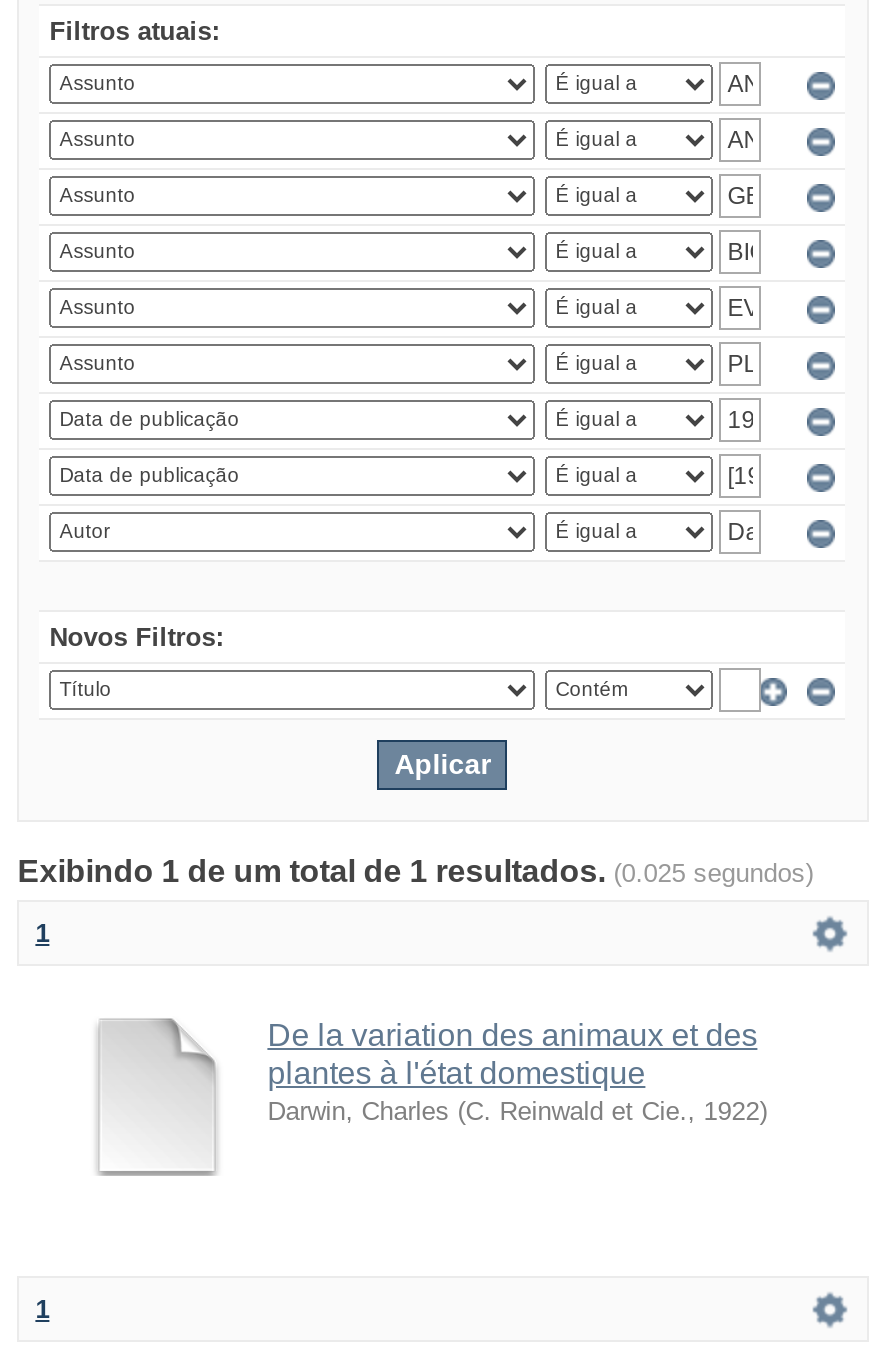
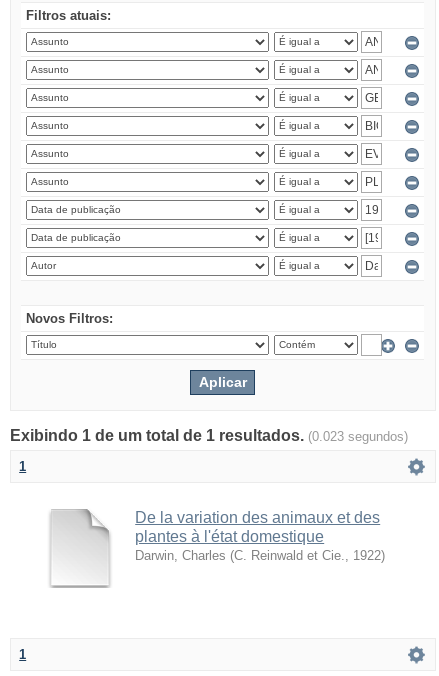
- Exibindo 1 de um total de 1 resultados. (0.025 segundos)
+ Exibindo 1 de um total de 1 resultados. (0.023 segundos)
